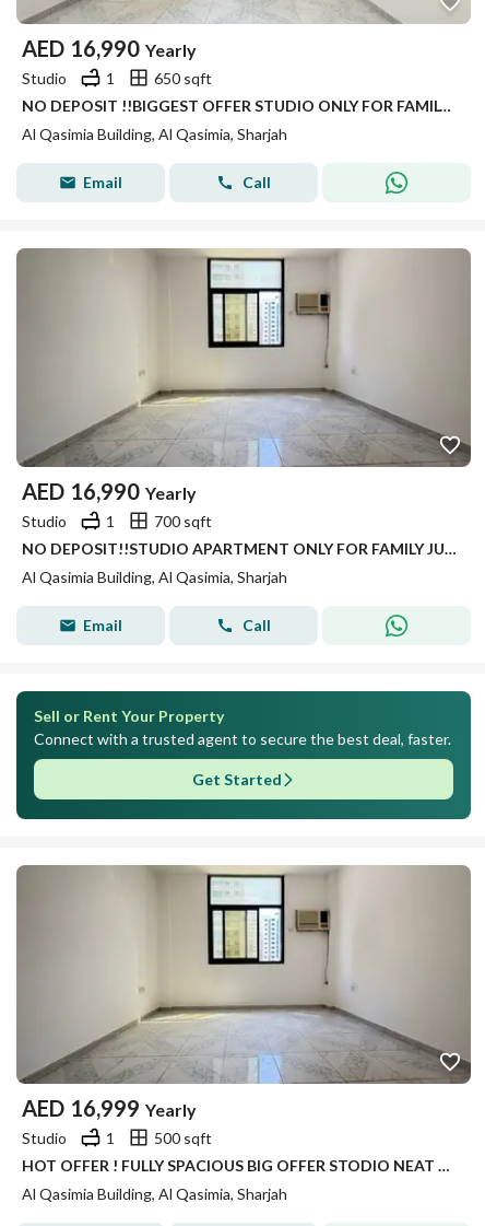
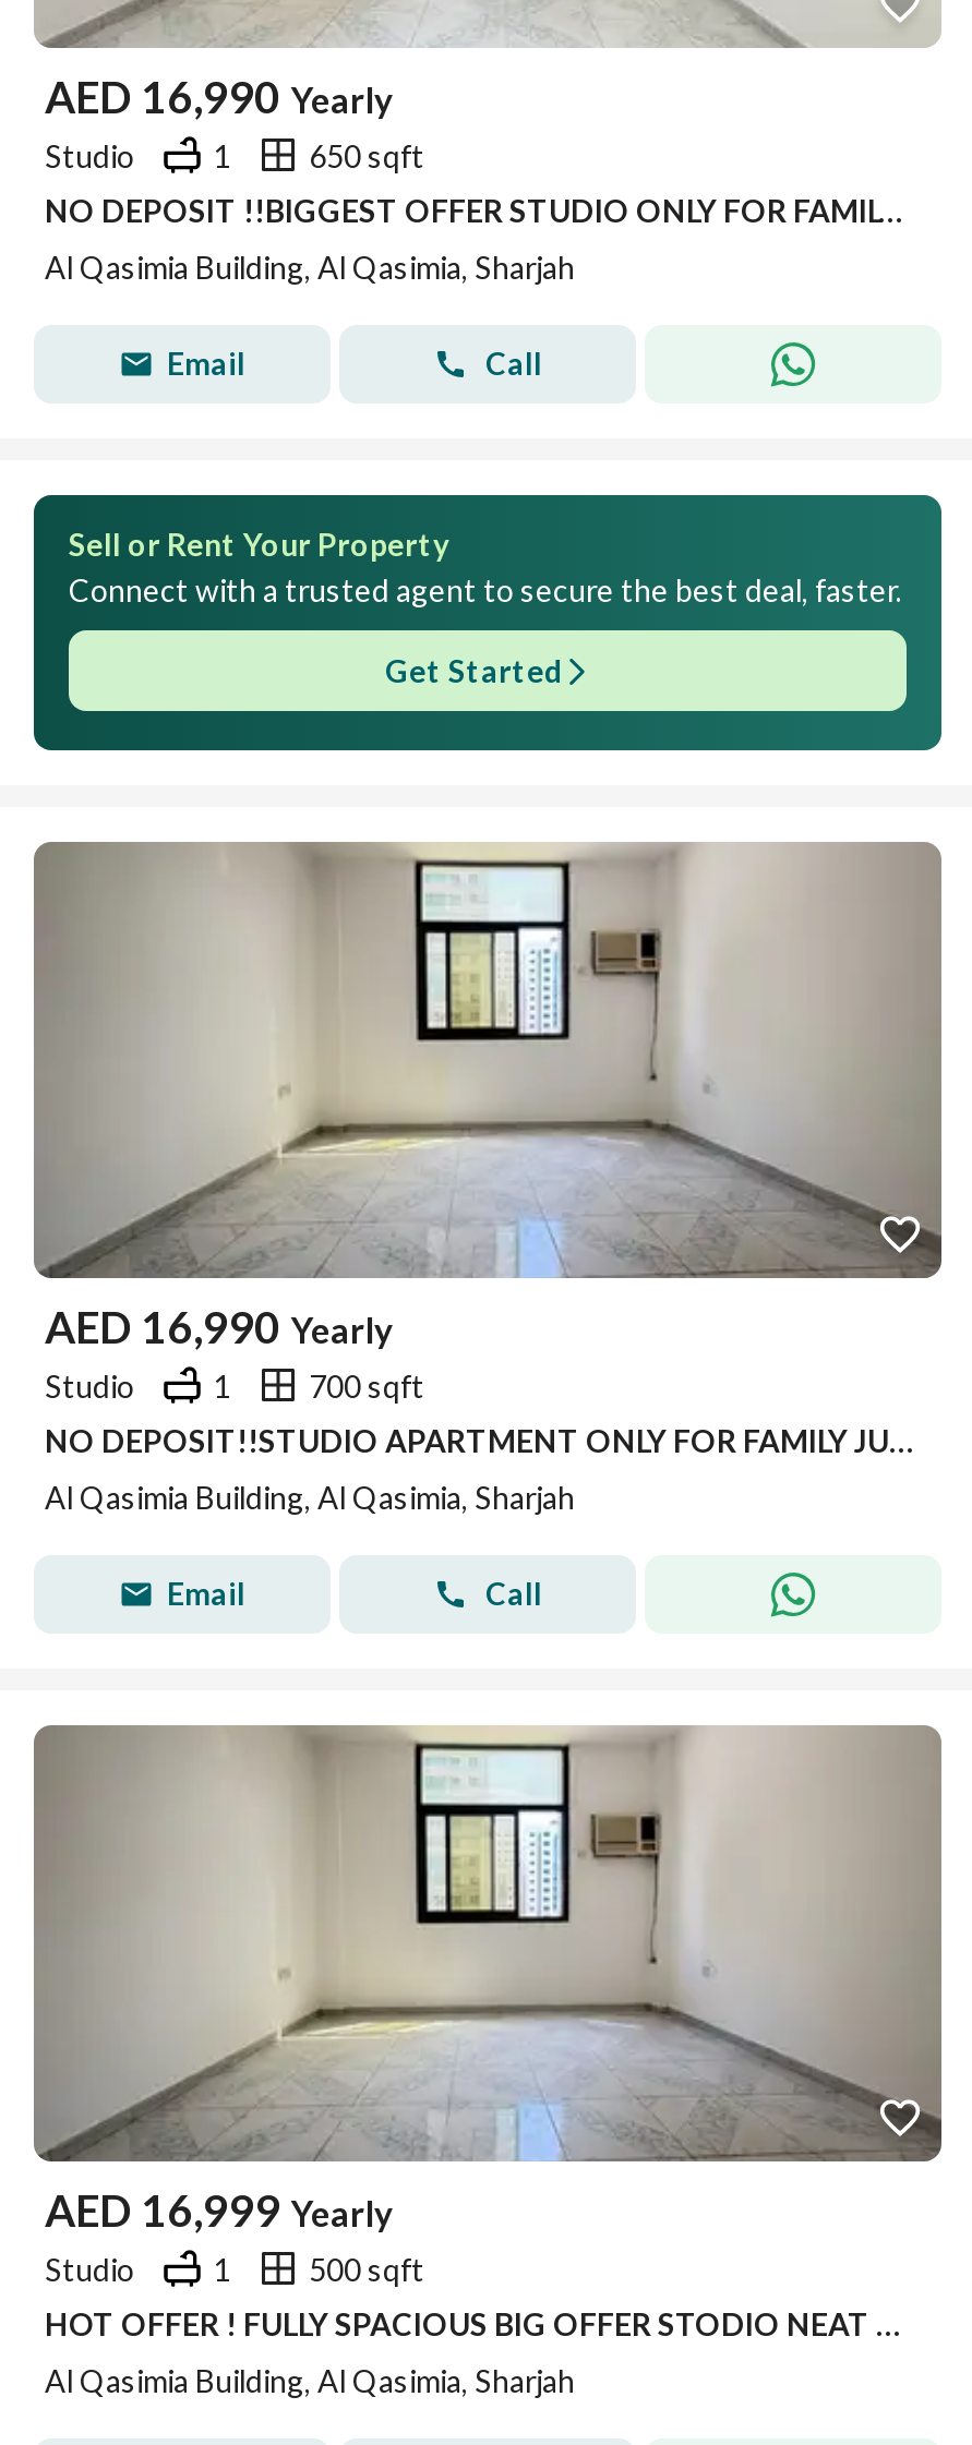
moved down: [image] | AED 16,990 Yearly | Studio | 1 | 700 sqft | Al Qasimia Building, Al Qasimia, Sharjah | Email | Call

moved up: [image] | Sell or Rent Your Property | Connect with a trusted agent to secure the best deal, faster. | Get Started
